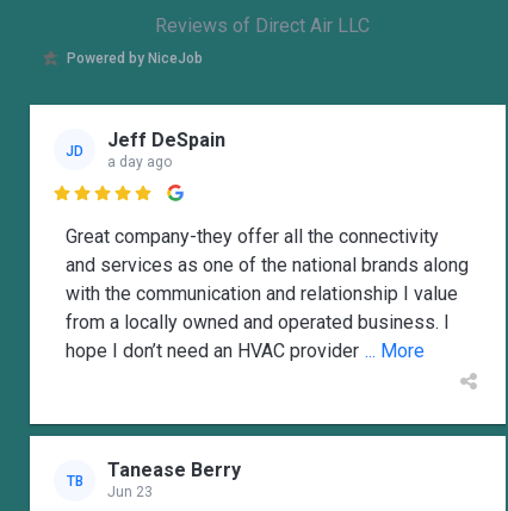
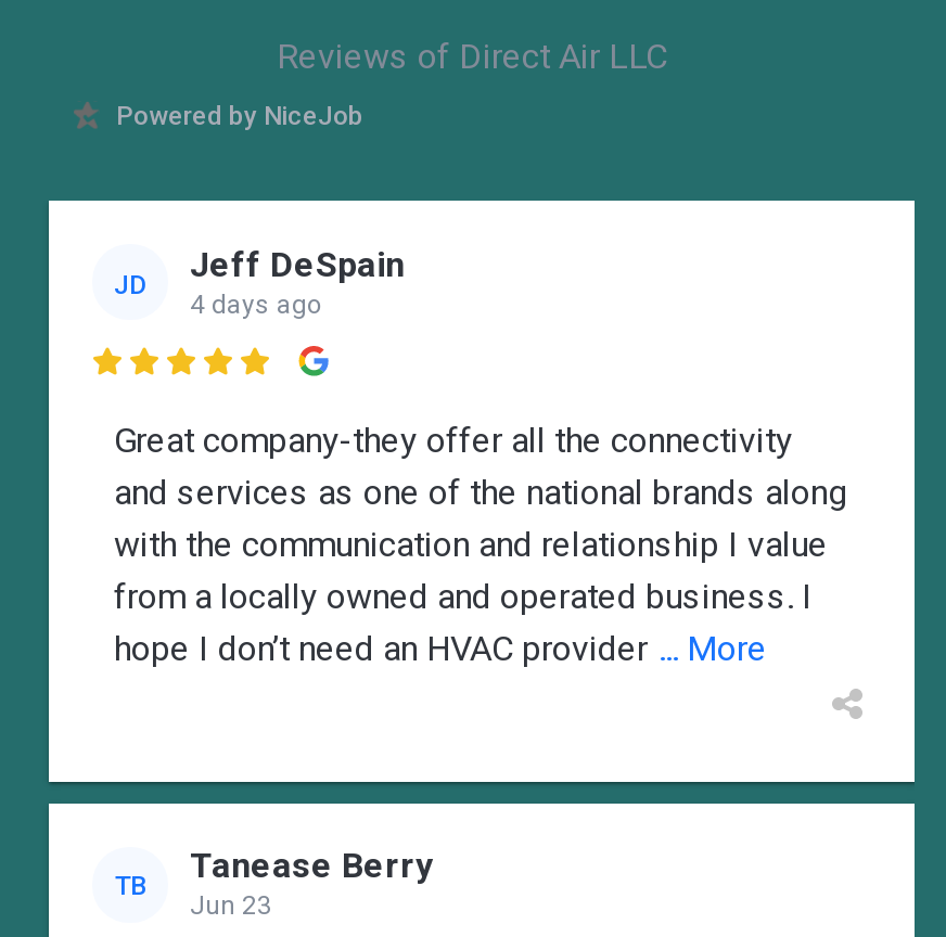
- a day ago
+ 4 days ago
